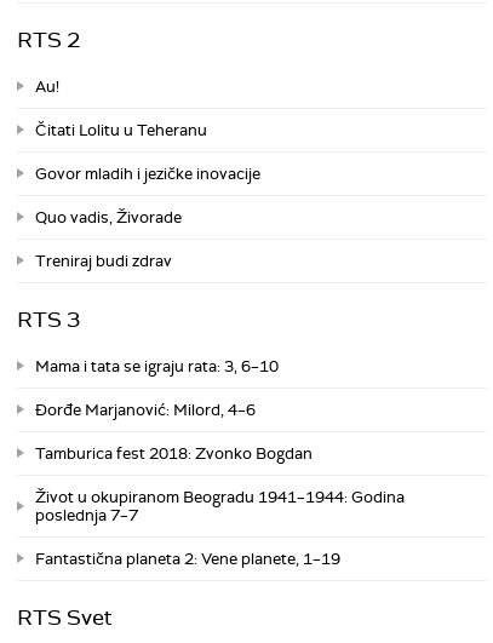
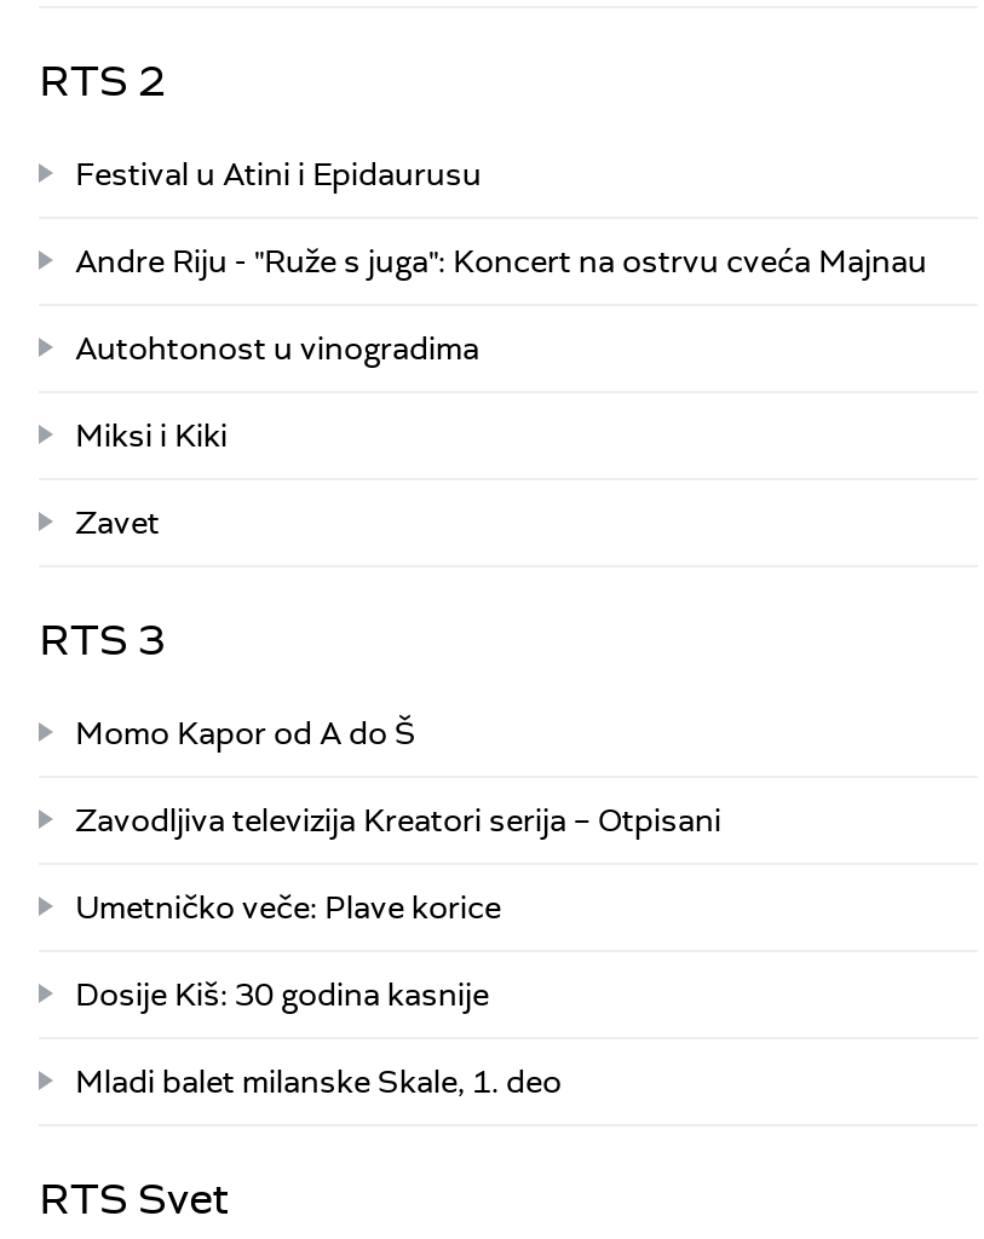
- Au!
+ Festival u Atini i Epidaurusu

- Čitati Lolitu u Teheranu
+ Andre Riju - "Ruže s juga": Koncert na ostrvu cveća Majnau

- Govor mladih i jezičke inovacije
+ Autohtonost u vinogradima

- Quo vadis, Živorade
+ Miksi i Kiki

- Treniraj budi zdrav
+ Zavet

- Mama i tata se igraju rata: 3, 6–10
+ Momo Kapor od A do Š

- Đorđe Marjanović: Milord, 4–6
+ Zavodljiva televizija Kreatori serija – Otpisani

- Tamburica fest 2018: Zvonko Bogdan
+ Umetničko veče: Plave korice

- Život u okupiranom Beogradu 1941–1944: Godina
- poslednja 7–7
+ Dosije Kiš: 30 godina kasnije

- Fantastična planeta 2: Vene planete, 1–19
+ Mladi balet milanske Skale, 1. deo
